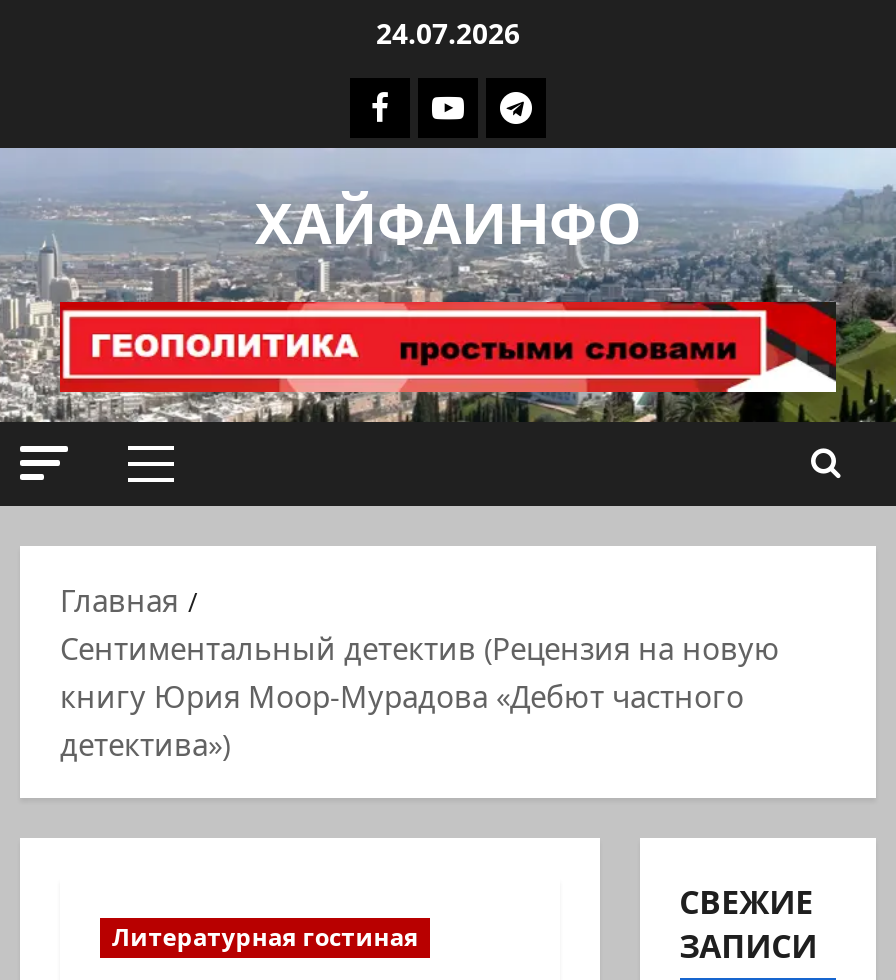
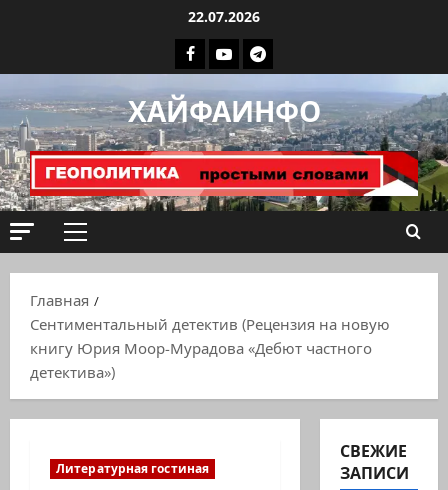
- 24.07.2026
+ 22.07.2026
